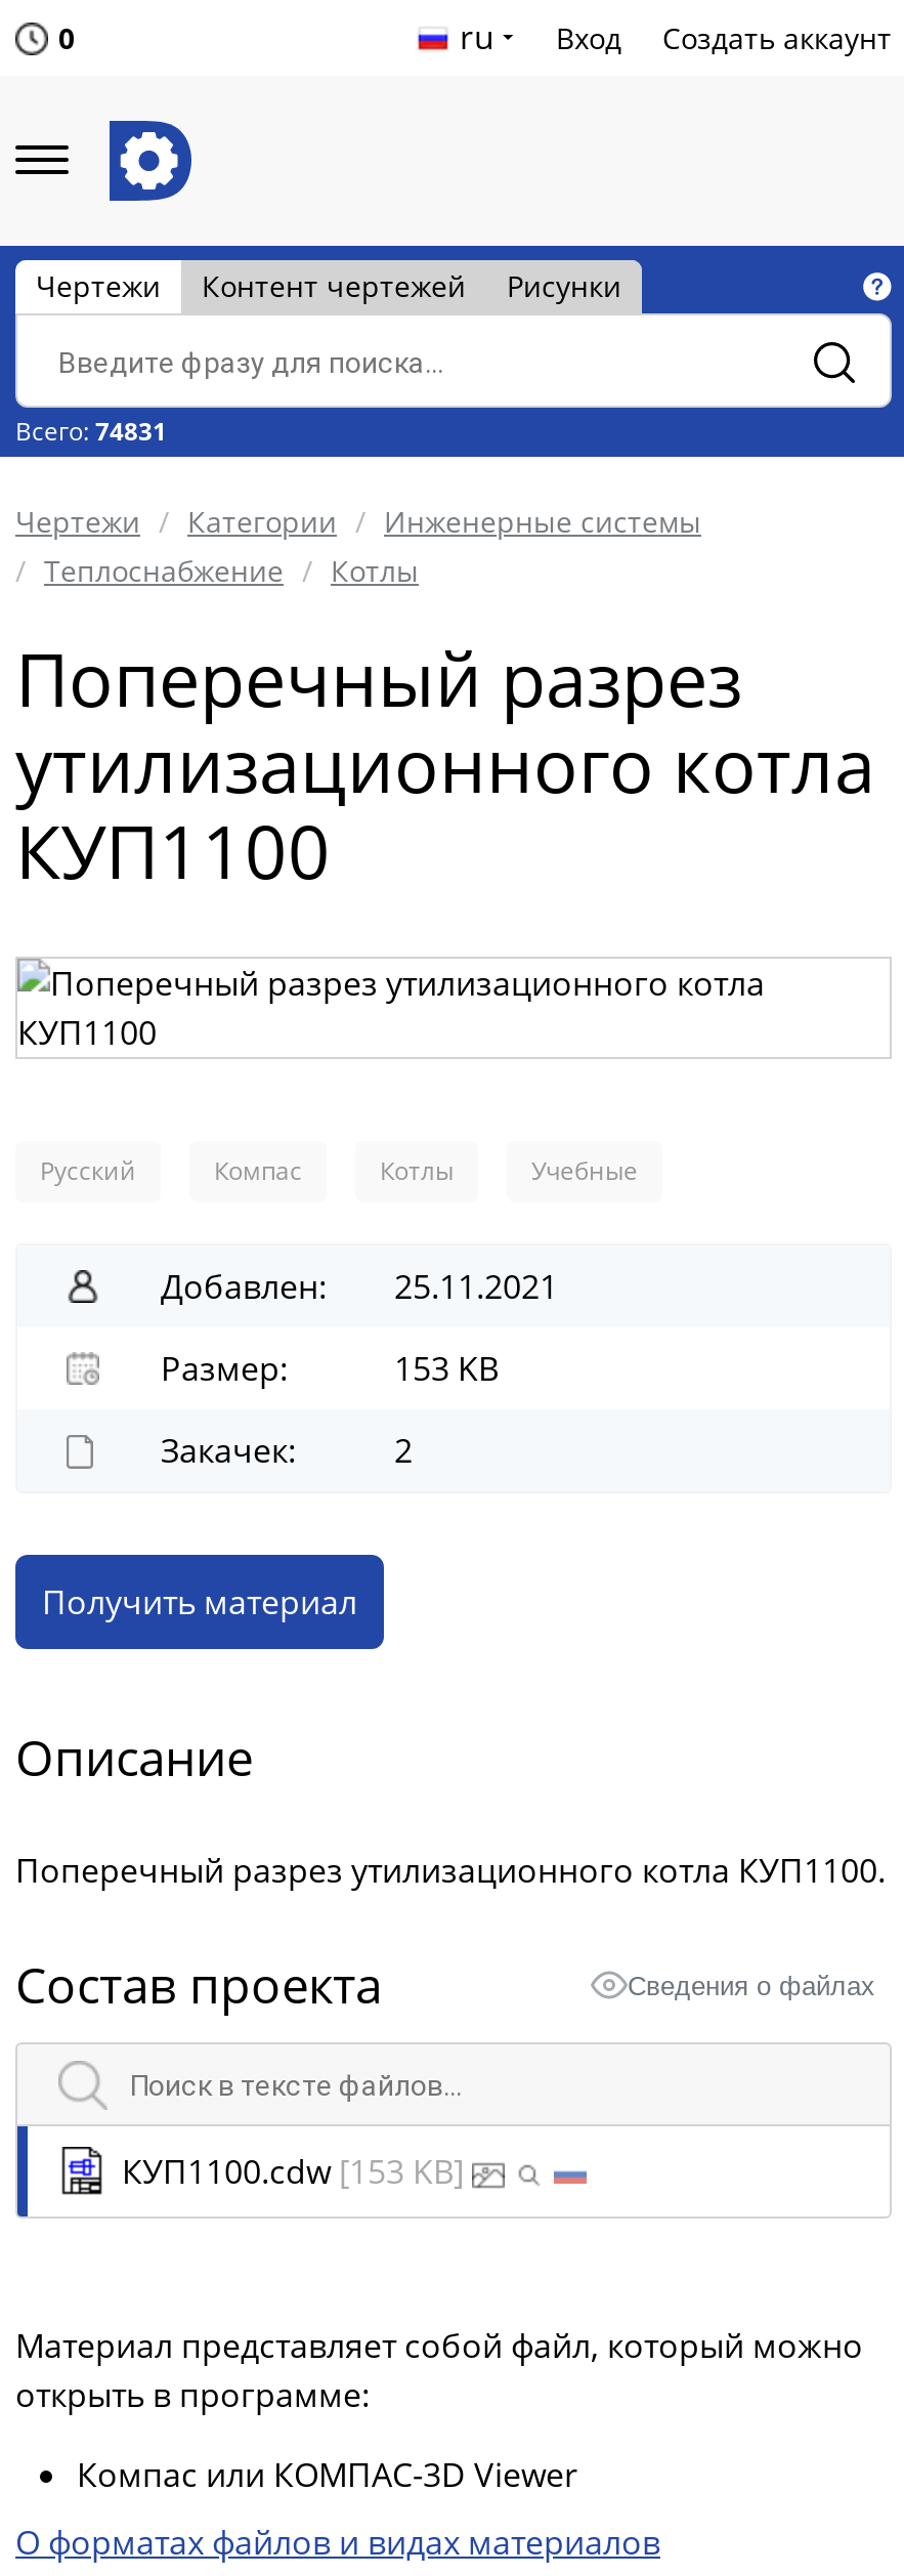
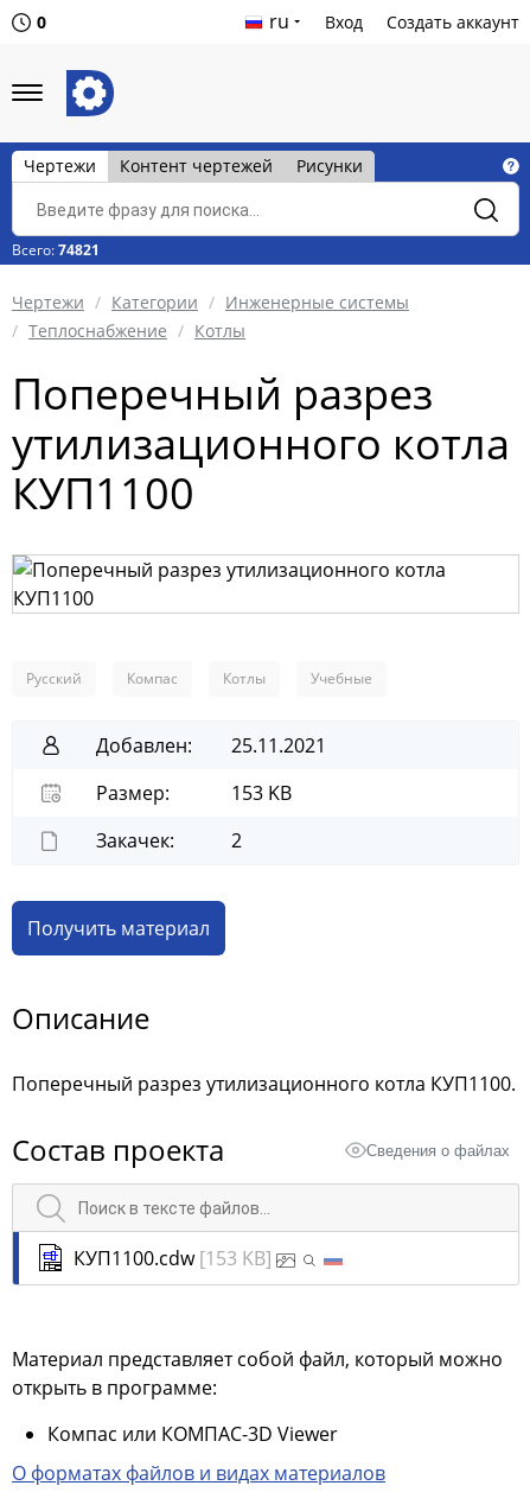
- Всего: 74831
+ Всего: 74821
